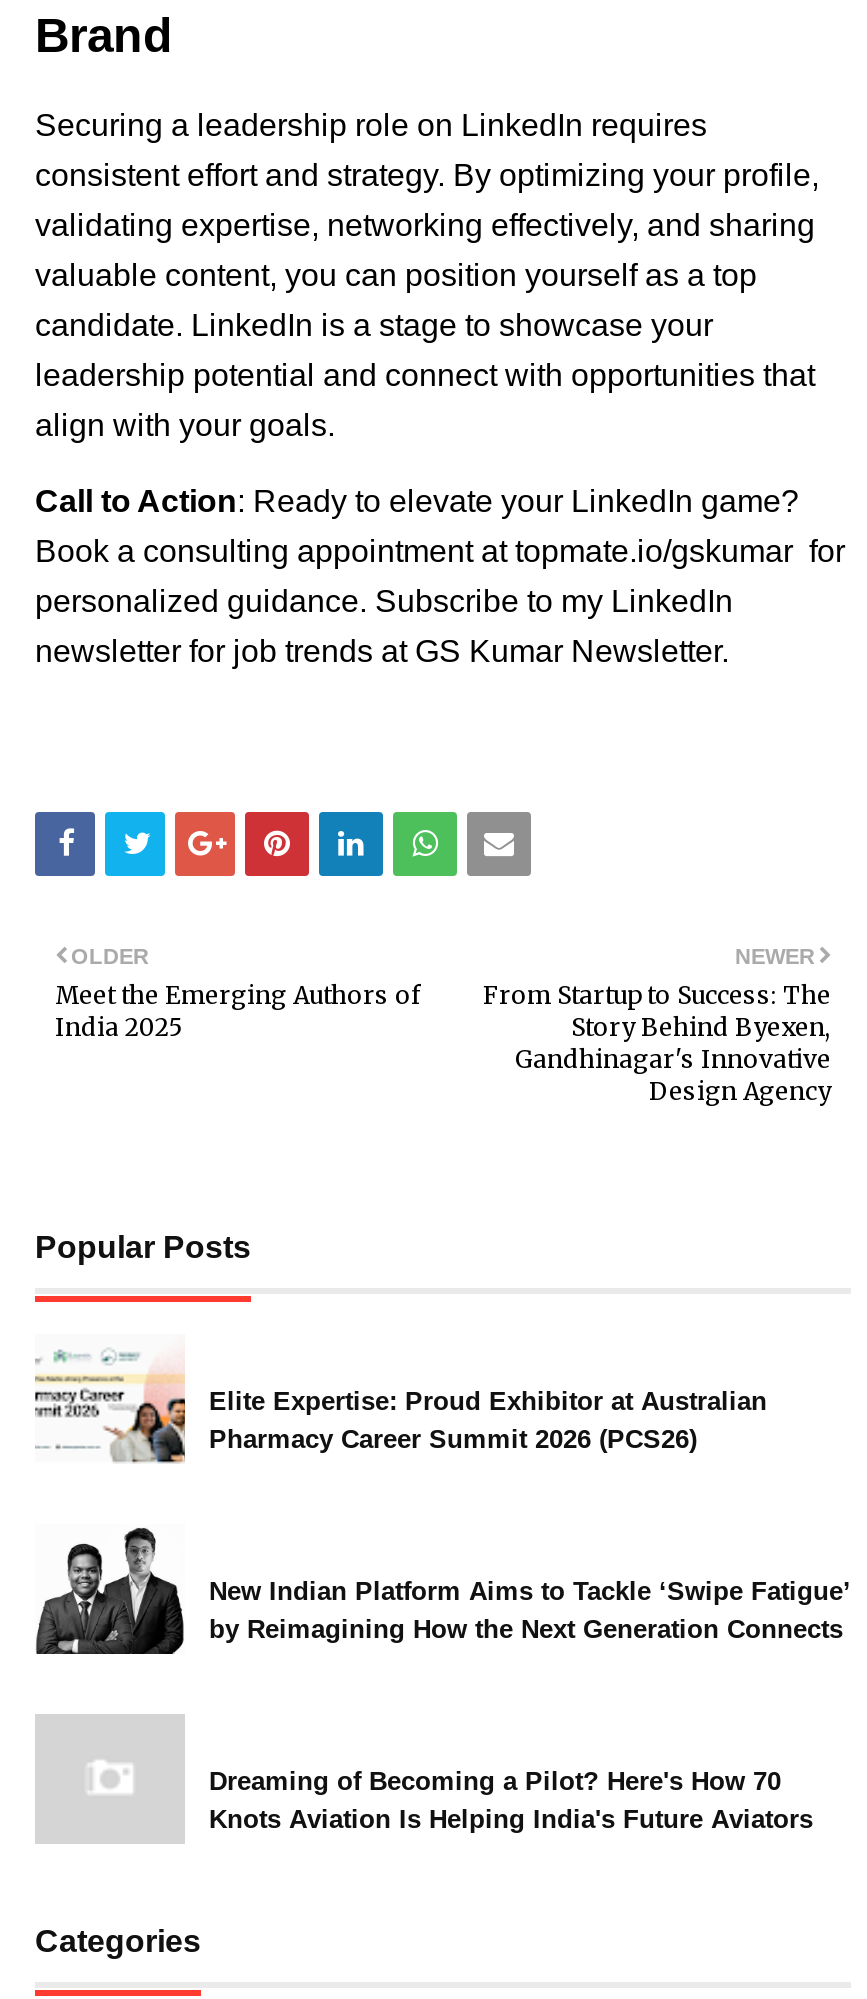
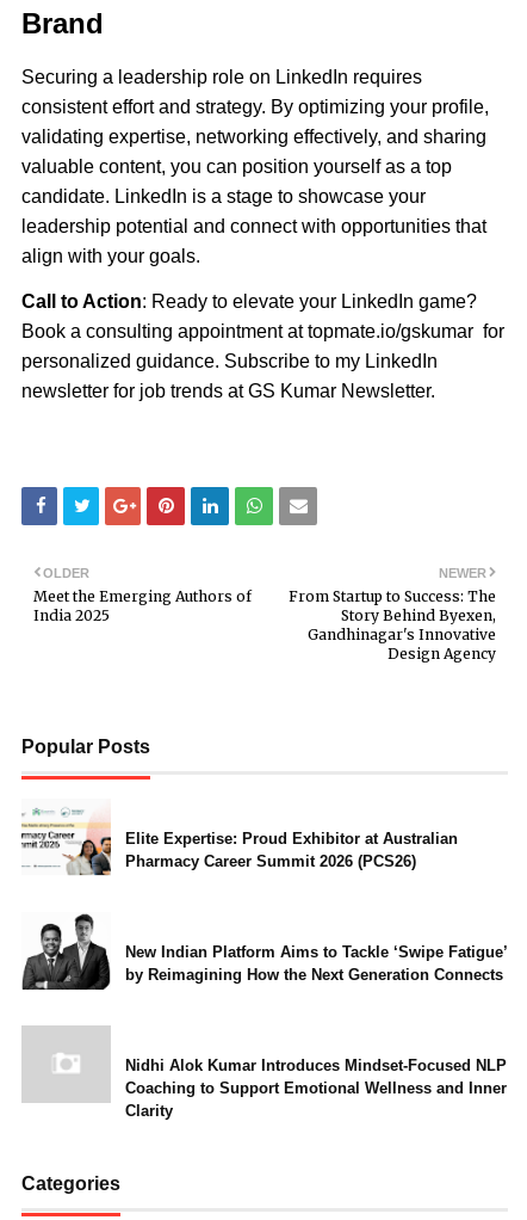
- Dreaming of Becoming a Pilot? Here's How 70
- Knots Aviation Is Helping India's Future Aviators
+ Nidhi Alok Kumar Introduces Mindset-Focused NLP
+ Coaching to Support Emotional Wellness and Inner
+ Clarity
